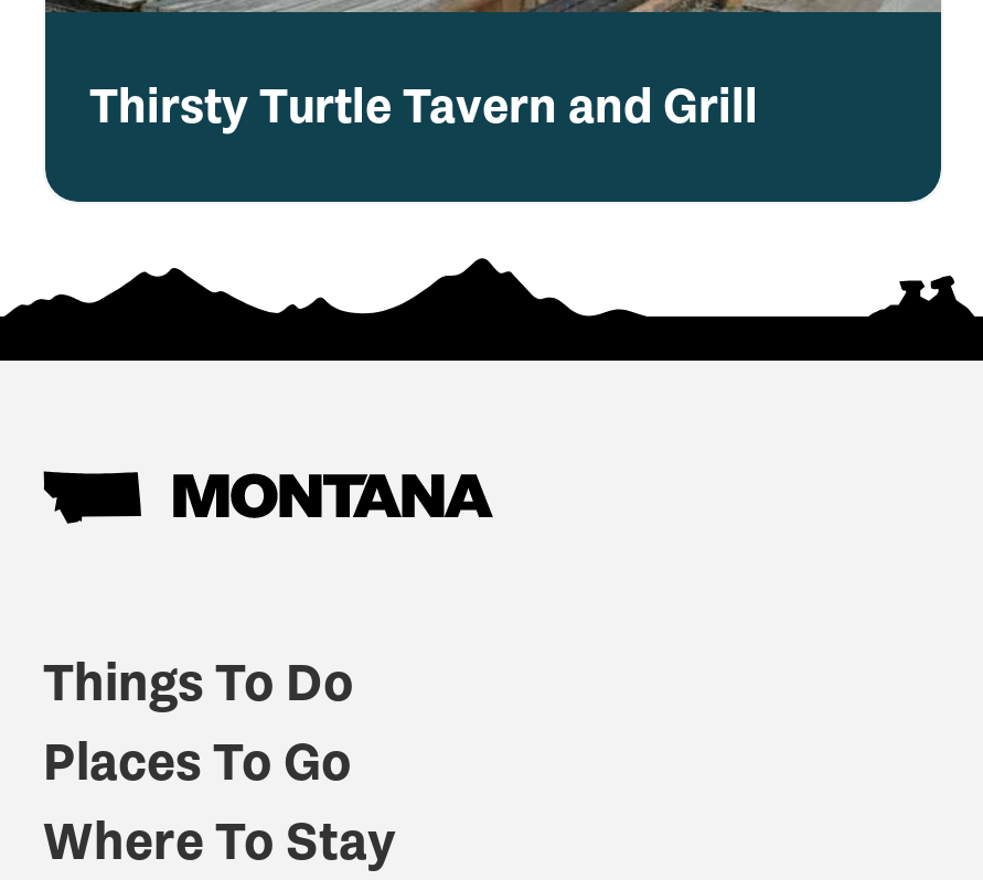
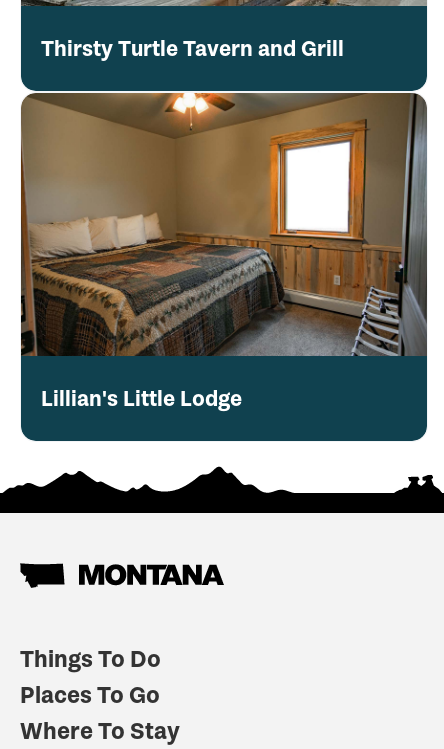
+ [image]
+ Lillian's Little Lodge
